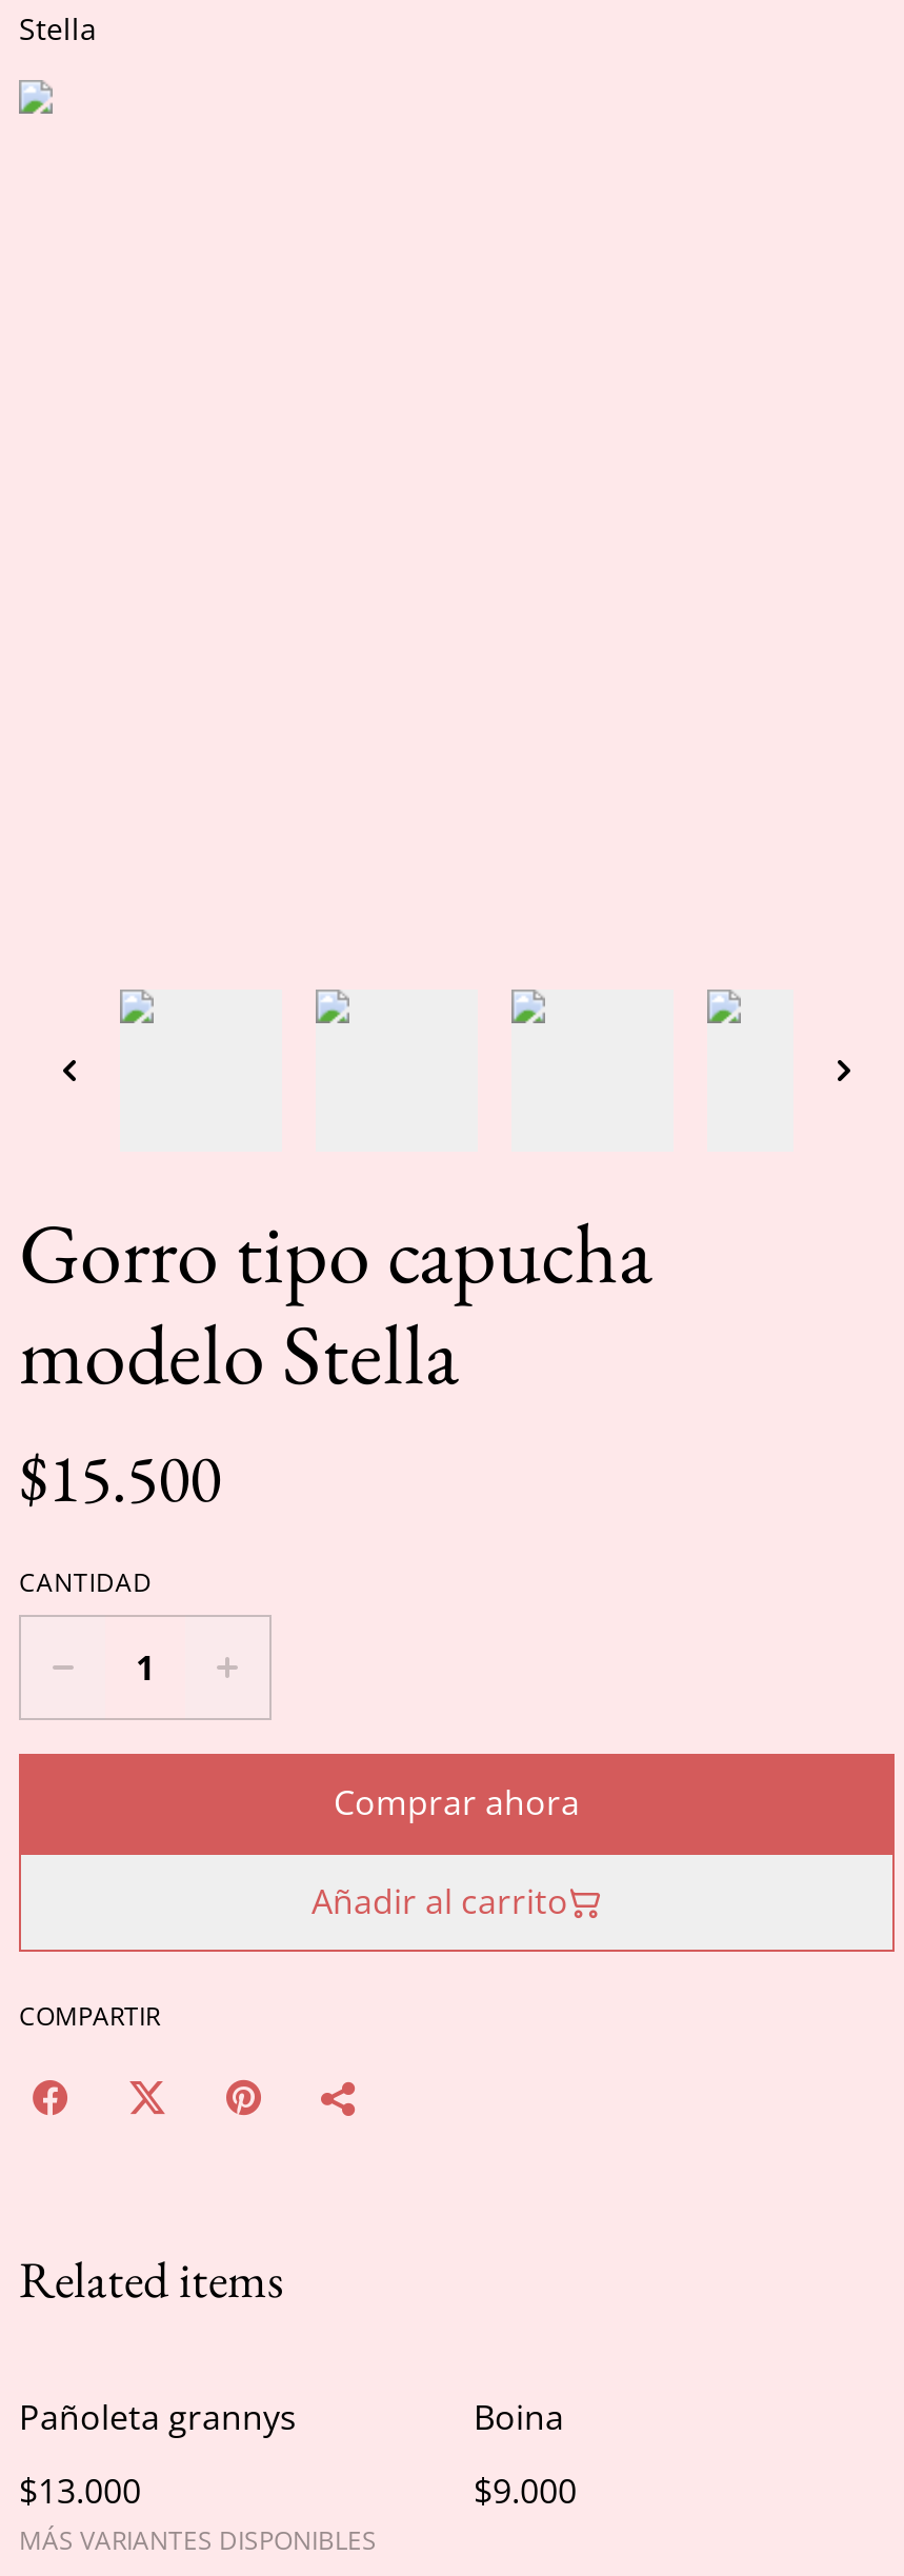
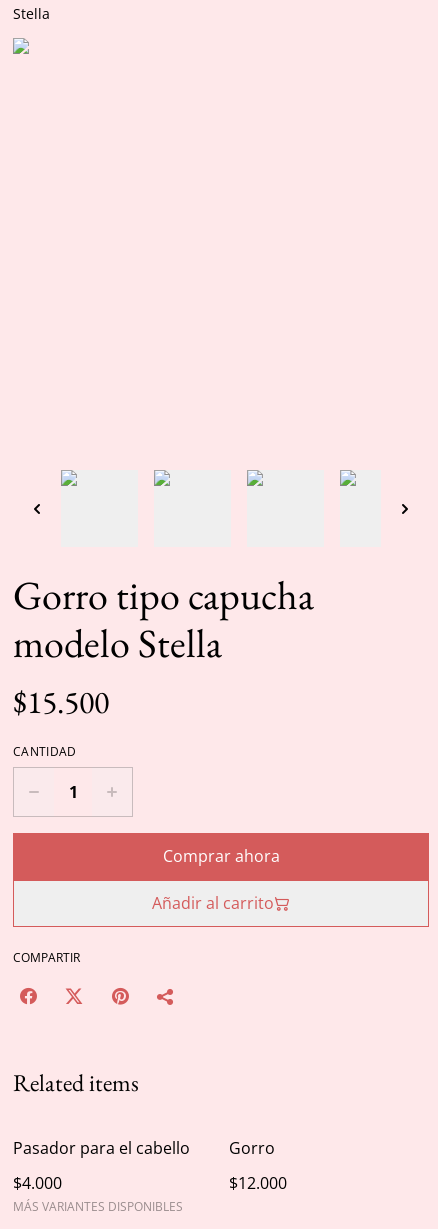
- Pañoleta grannys
+ Pasador para el cabello

- Boina
+ Gorro

- $13.000
+ $4.000

- $9.000
+ $12.000
